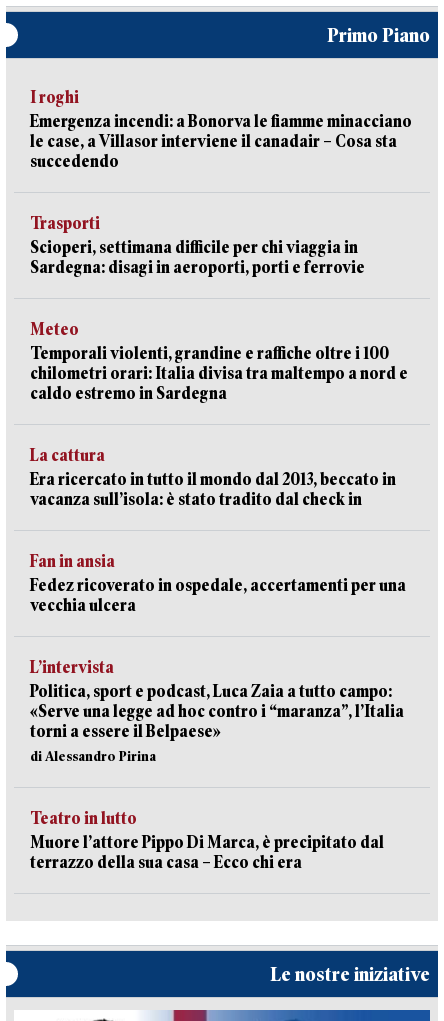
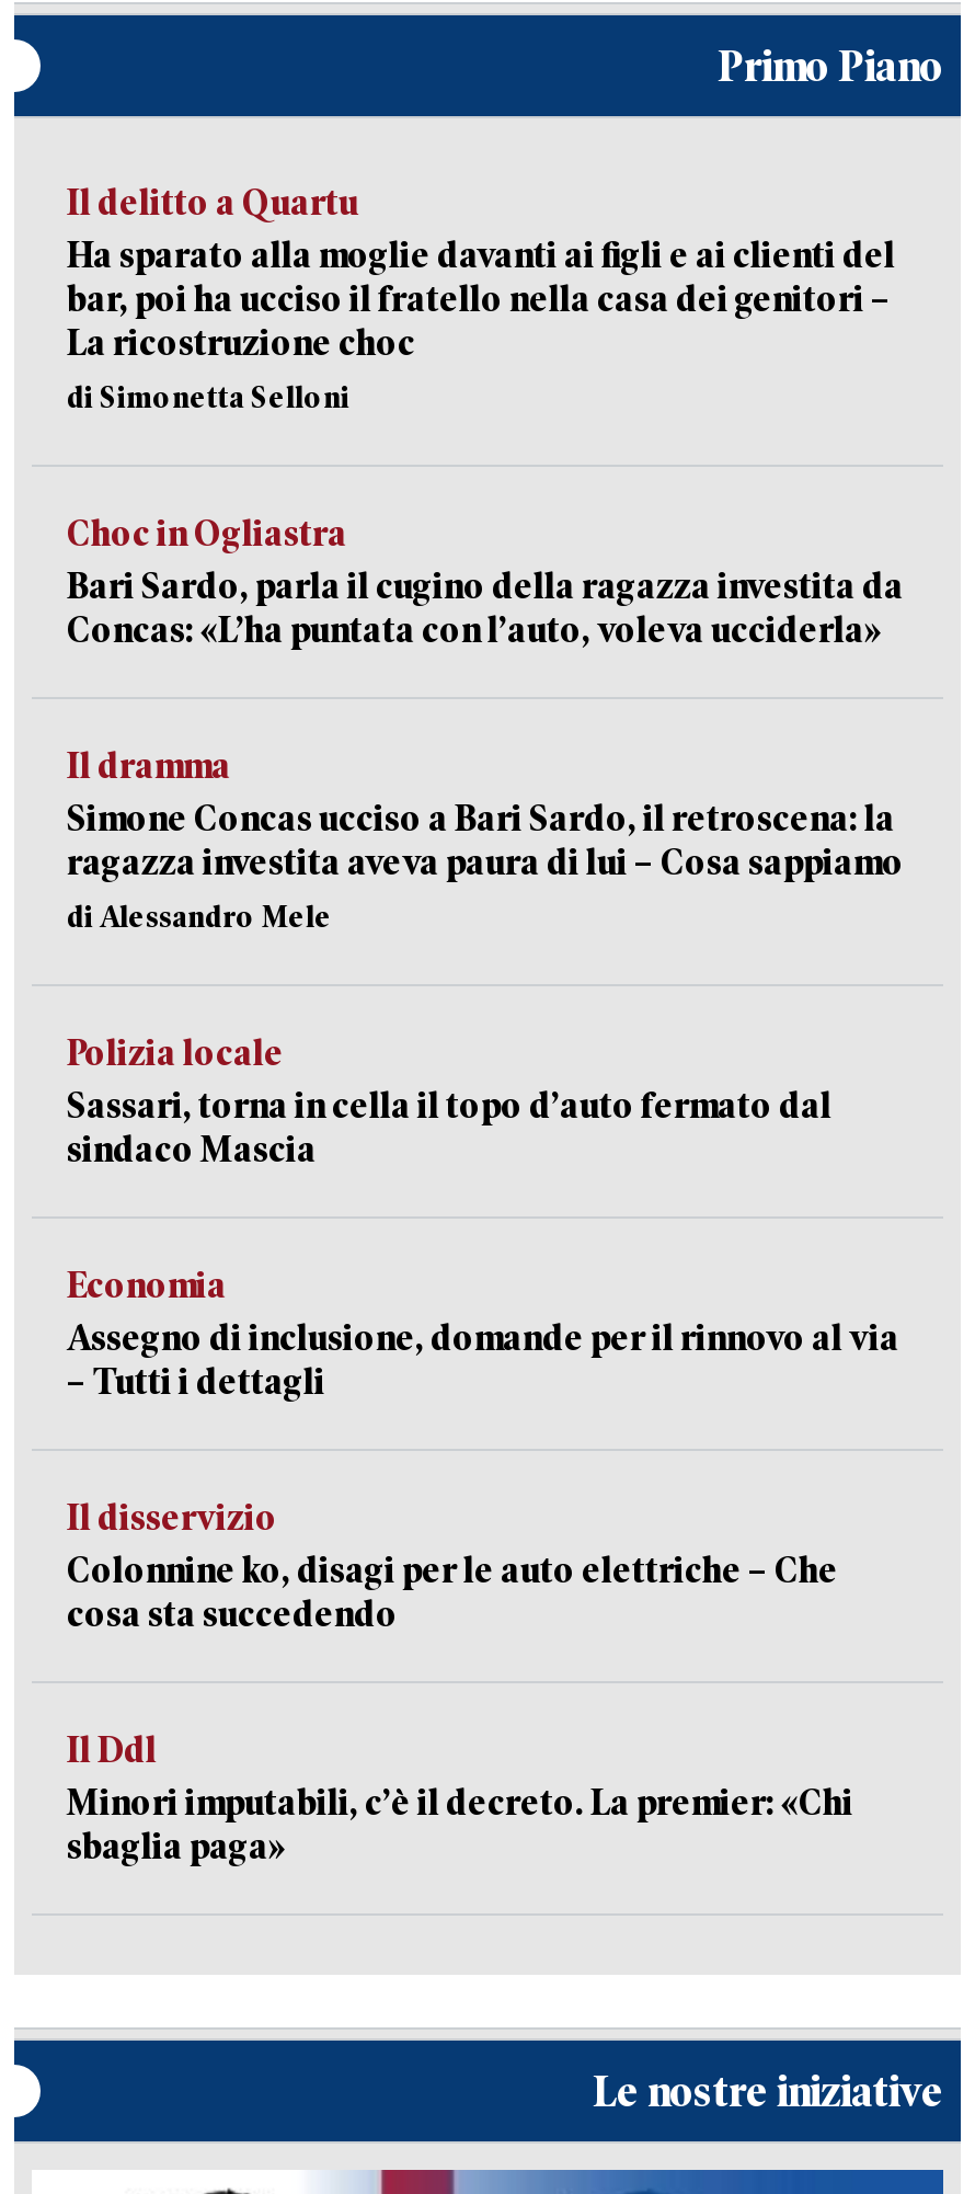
- I roghi
- Emergenza incendi: a Bonorva le fiamme minacciano
- le case, a Villasor interviene il canadair – Cosa sta
- succedendo
+ Il delitto a Quartu
+ Ha sparato alla moglie davanti ai figli e ai clienti del
+ bar, poi ha ucciso il fratello nella casa dei genitori –
+ La ricostruzione choc
+ di Simonetta Selloni

- Trasporti
- Scioperi, settimana difficile per chi viaggia in
- Sardegna: disagi in aeroporti, porti e ferrovie
+ Choc in Ogliastra
+ Bari Sardo, parla il cugino della ragazza investita da
+ Concas: «L’ha puntata con l’auto, voleva ucciderla»

- Meteo
- Temporali violenti, grandine e raffiche oltre i 100
- chilometri orari: Italia divisa tra maltempo a nord e
- caldo estremo in Sardegna
+ Il dramma
+ Simone Concas ucciso a Bari Sardo, il retroscena: la
+ ragazza investita aveva paura di lui – Cosa sappiamo
+ di Alessandro Mele

- La cattura
- Era ricercato in tutto il mondo dal 2013, beccato in
- vacanza sull’isola: è stato tradito dal check in
+ Polizia locale
+ Sassari, torna in cella il topo d’auto fermato dal
+ sindaco Mascia

- Fan in ansia
- Fedez ricoverato in ospedale, accertamenti per una
- vecchia ulcera
+ Economia
+ Assegno di inclusione, domande per il rinnovo al via
+ – Tutti i dettagli

- L’intervista
- Politica, sport e podcast, Luca Zaia a tutto campo:
- «Serve una legge ad hoc contro i “maranza”, l’Italia
- torni a essere il Belpaese»
- di Alessandro Pirina
+ Il disservizio
+ Colonnine ko, disagi per le auto elettriche – Che
+ cosa sta succedendo

- Teatro in lutto
- Muore l’attore Pippo Di Marca, è precipitato dal
- terrazzo della sua casa – Ecco chi era
+ Il Ddl
+ Minori imputabili, c’è il decreto. La premier: «Chi
+ sbaglia paga»
